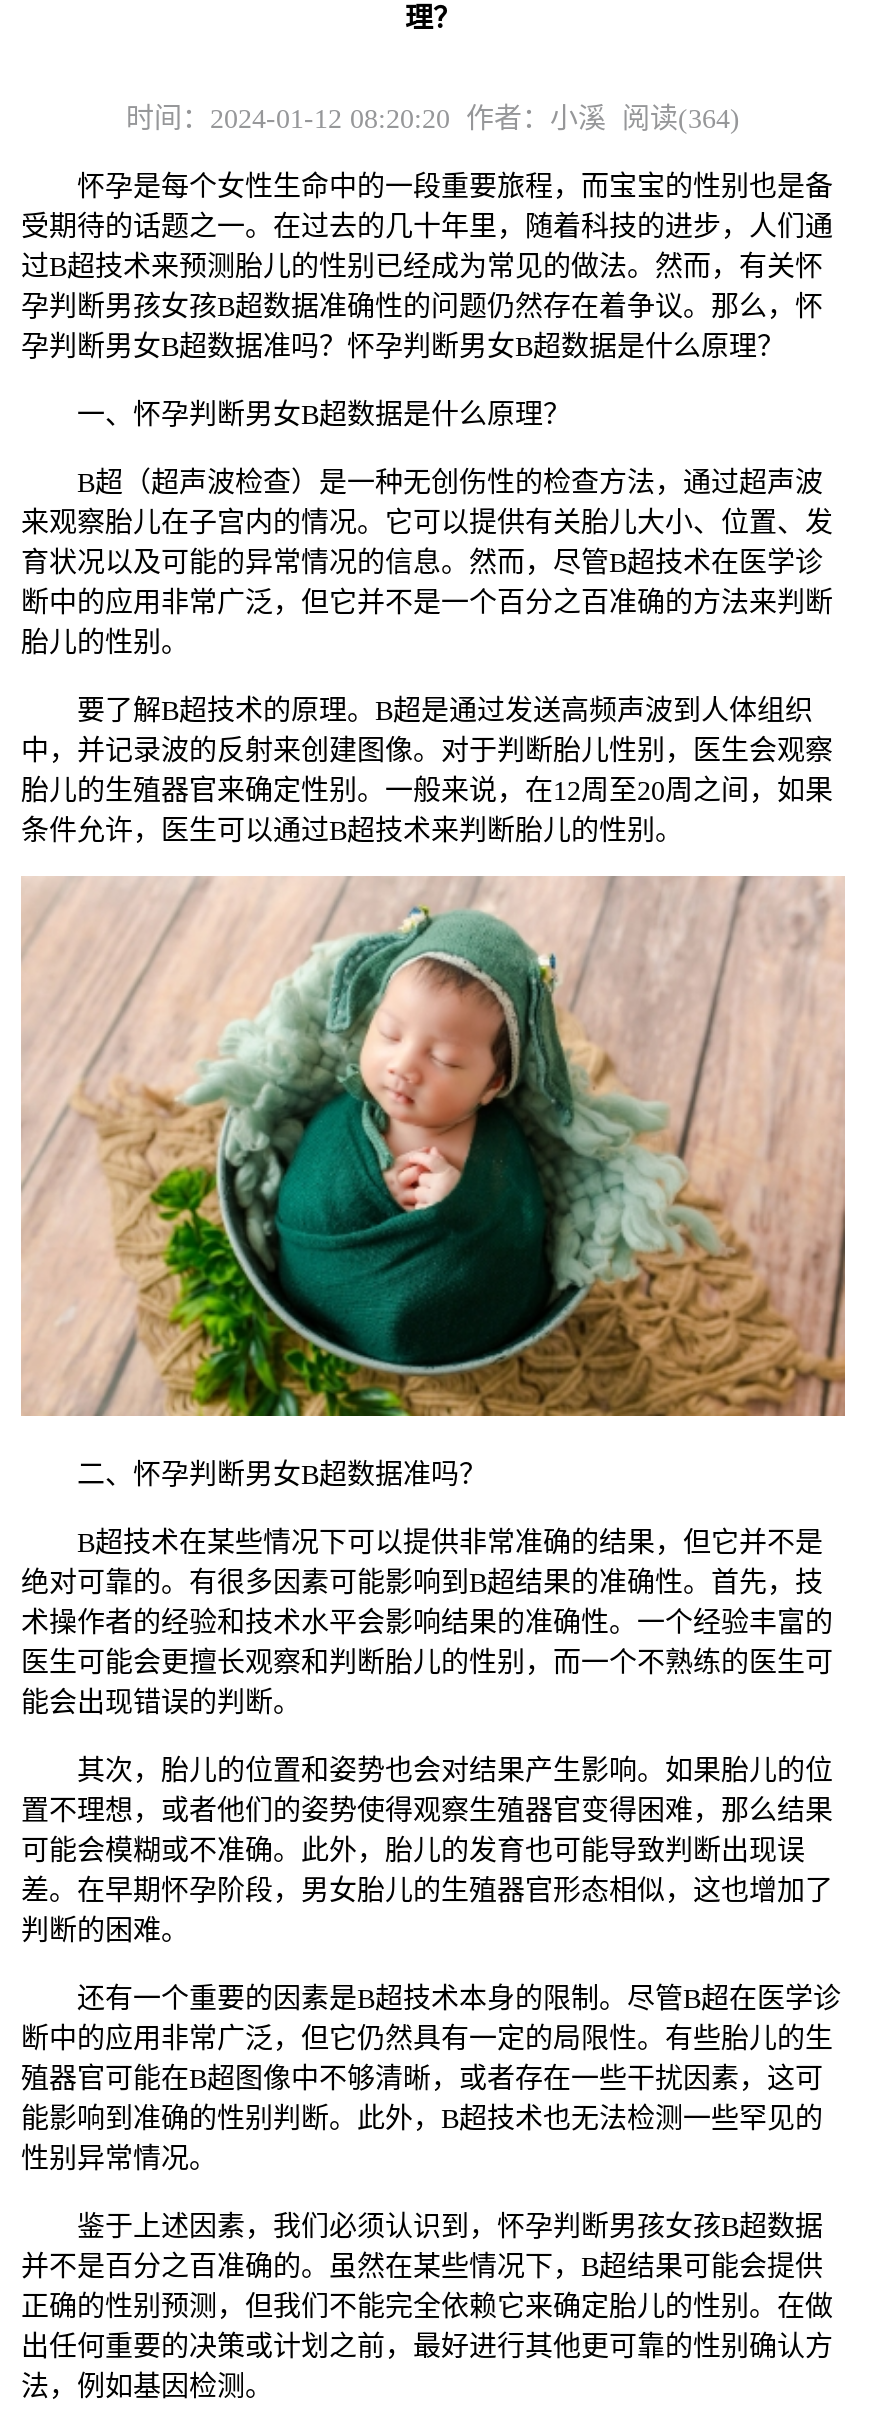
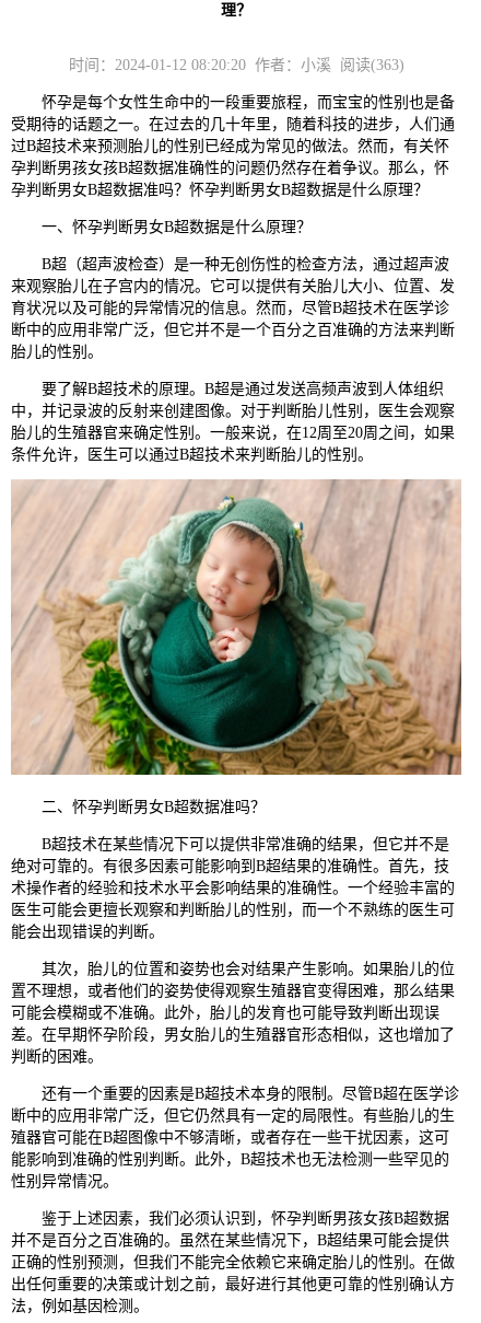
- 时间：2024-01-12 08:20:20 作者：小溪 阅读(364)
+ 时间：2024-01-12 08:20:20 作者：小溪 阅读(363)
